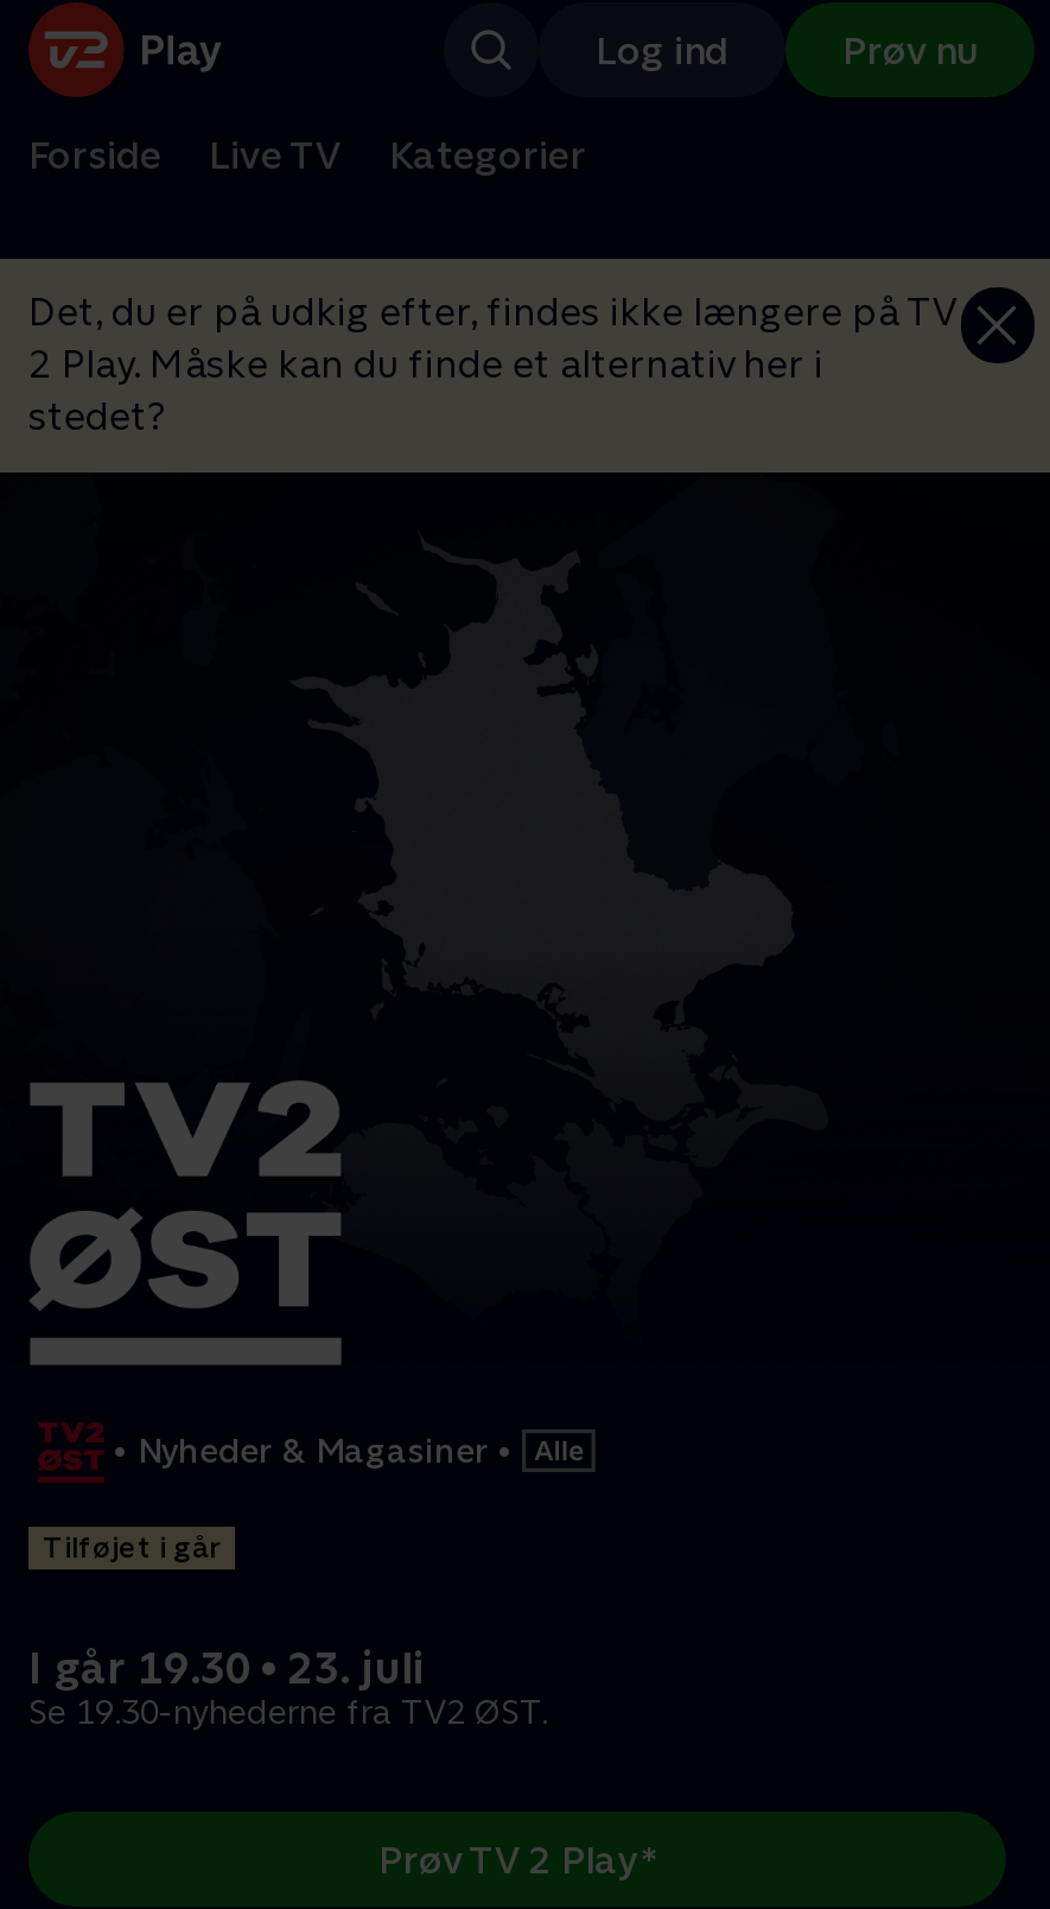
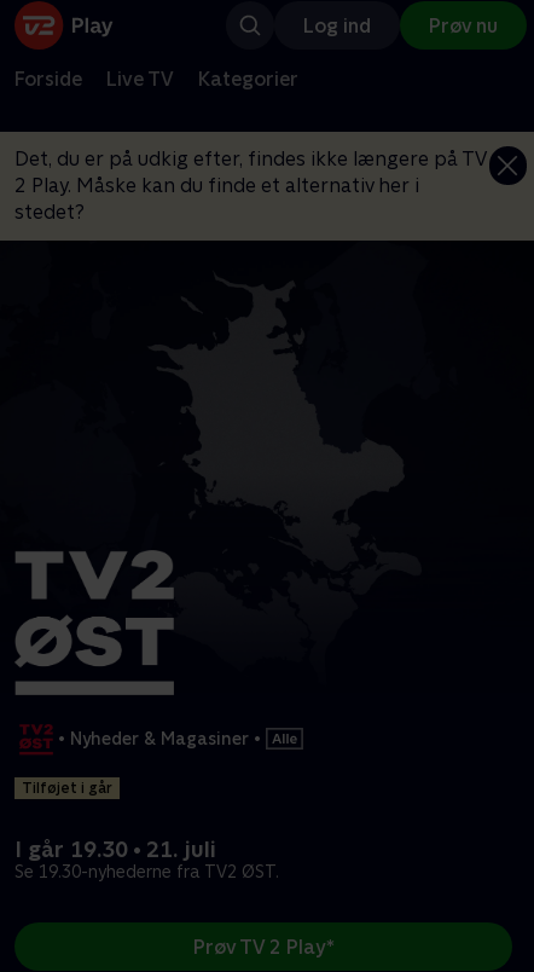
- I går 19.30 • 23. juli
+ I går 19.30 • 21. juli
